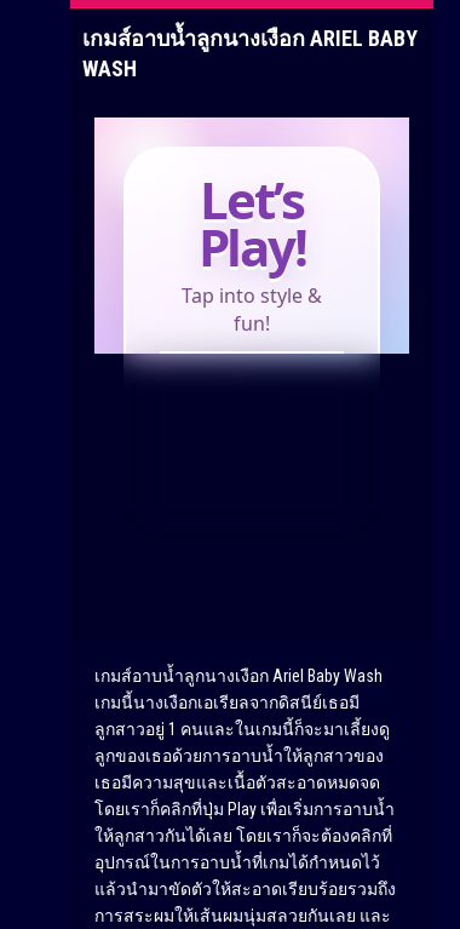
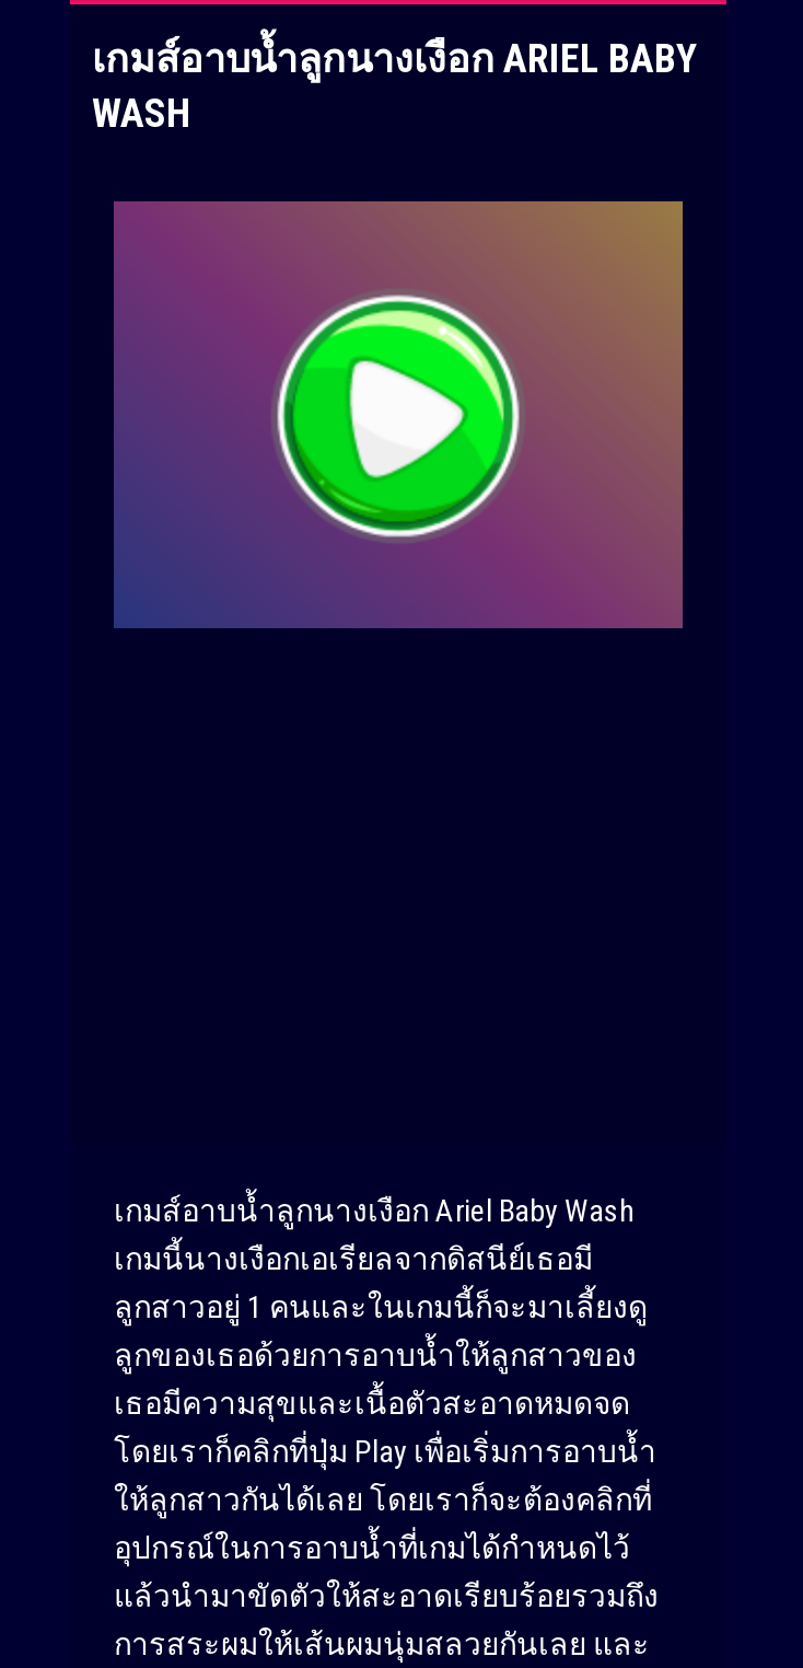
- [image]
+ [image]
